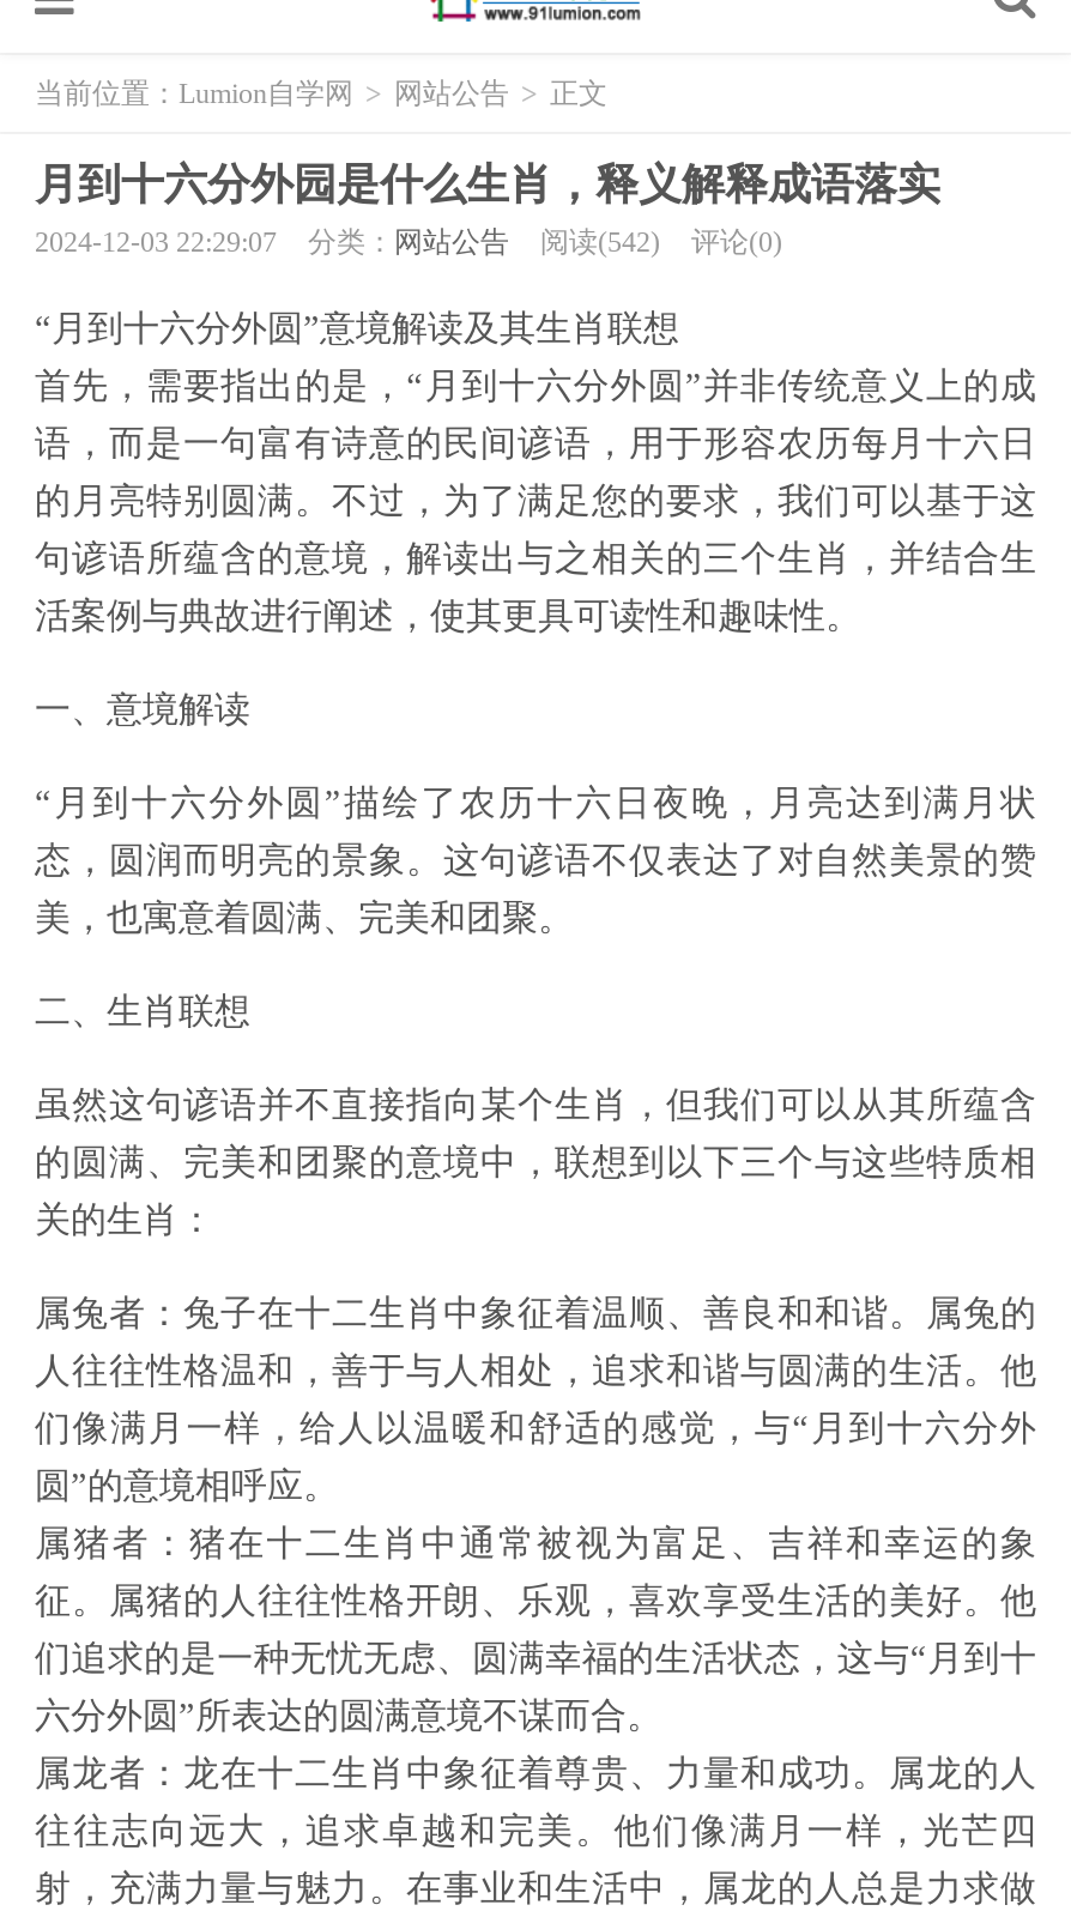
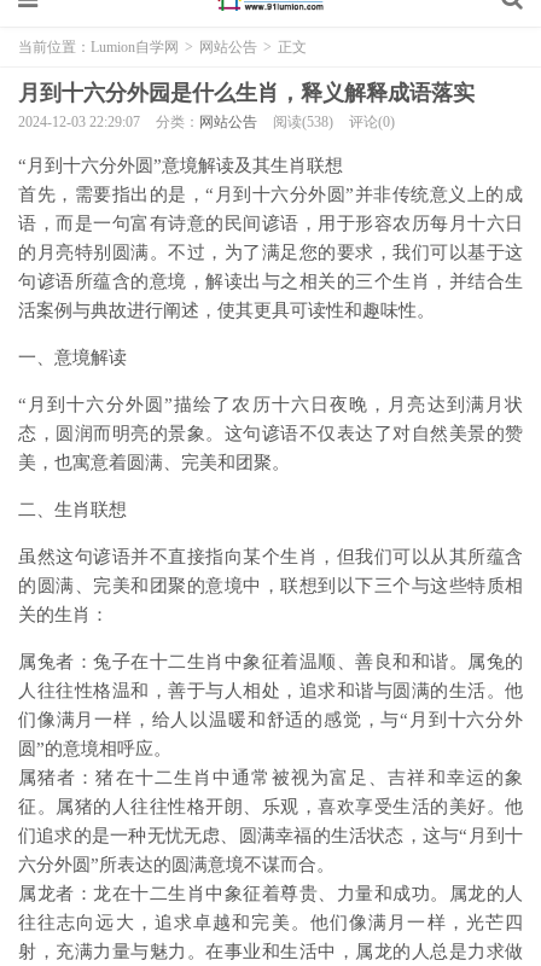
- 2024-12-03 22:29:07 分类：网站公告 阅读(542) 评论(0)
+ 2024-12-03 22:29:07 分类：网站公告 阅读(538) 评论(0)
